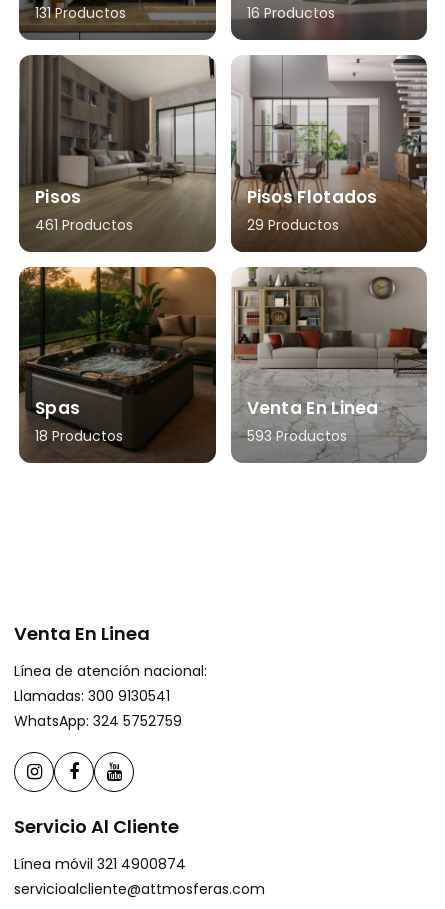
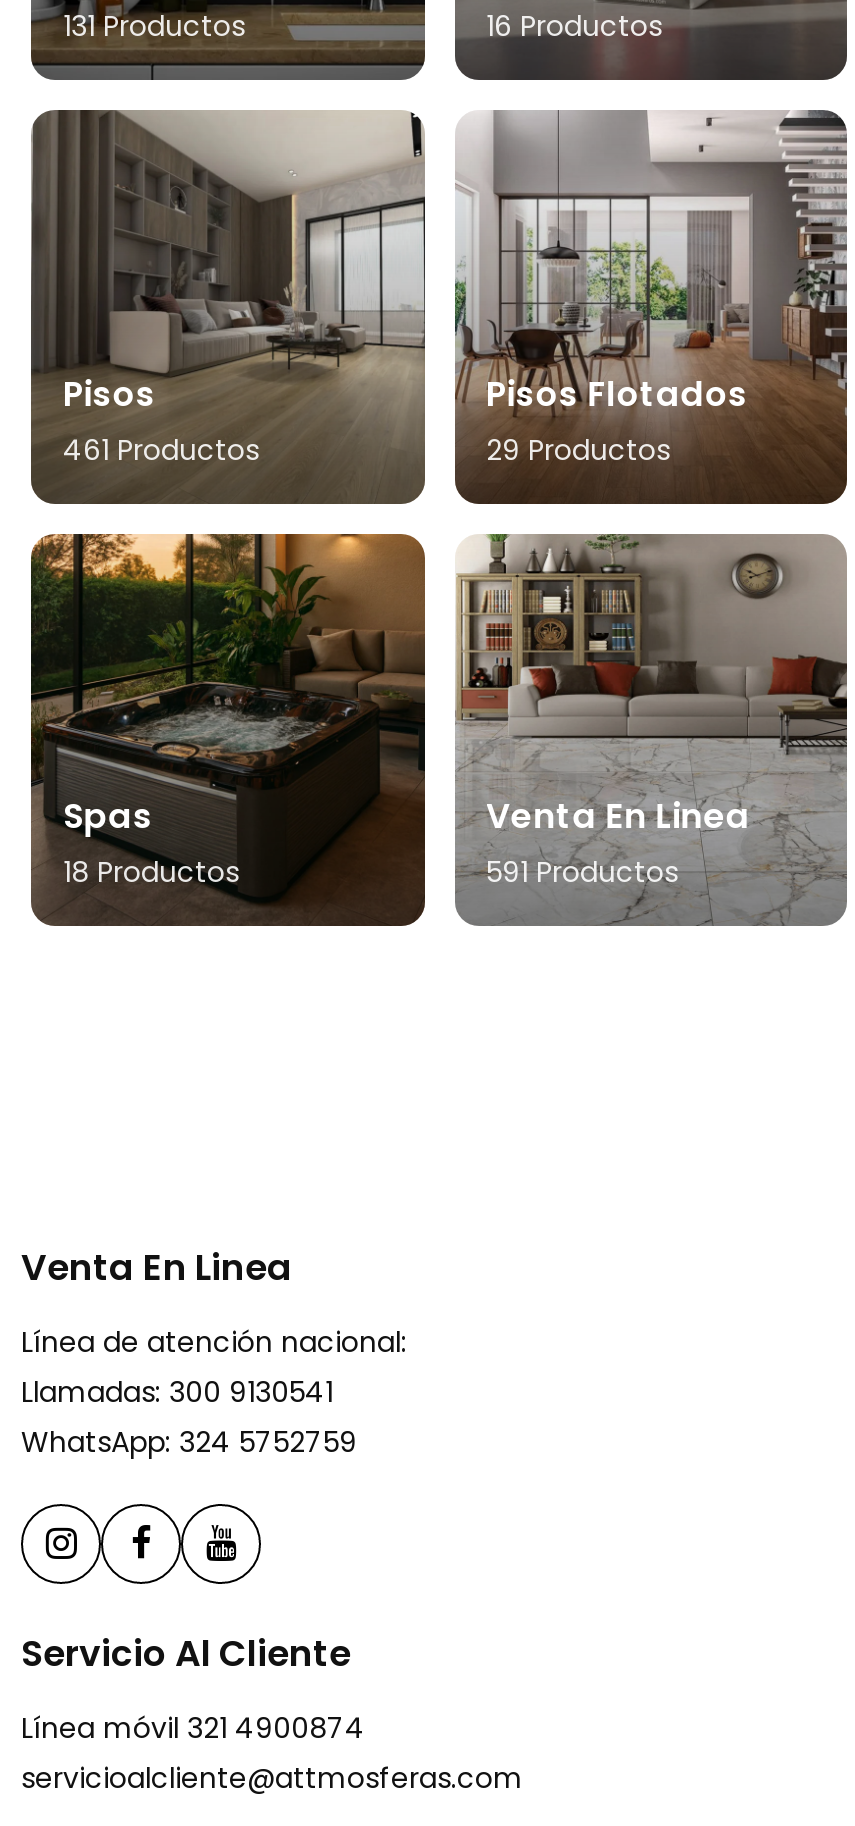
- 593 Productos
+ 591 Productos
